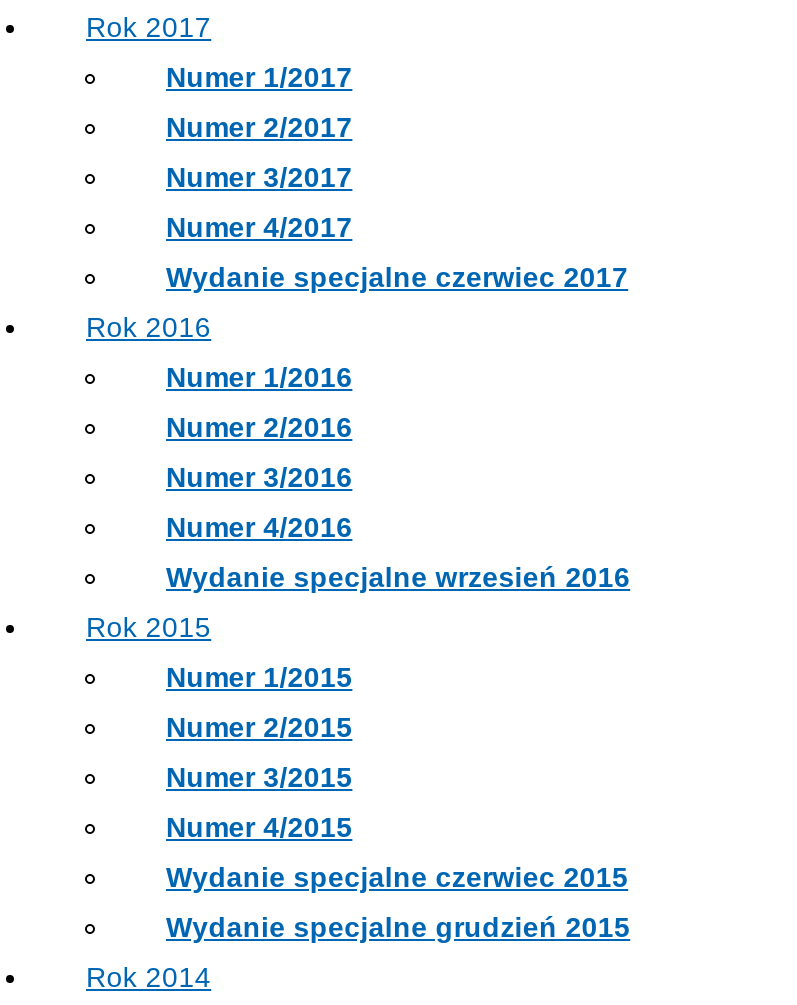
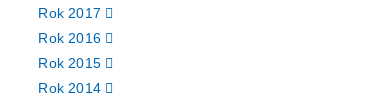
- Numer 1/2017
- Numer 2/2017
- Numer 3/2017
- Numer 4/2017
- Wydanie specjalne czerwiec 2017

- Numer 1/2016
- Numer 2/2016
- Numer 3/2016
- Numer 4/2016
- Wydanie specjalne wrzesień 2016

- Numer 1/2015
- Numer 2/2015
- Numer 3/2015
- Numer 4/2015
- Wydanie specjalne czerwiec 2015
- Wydanie specjalne grudzień 2015
